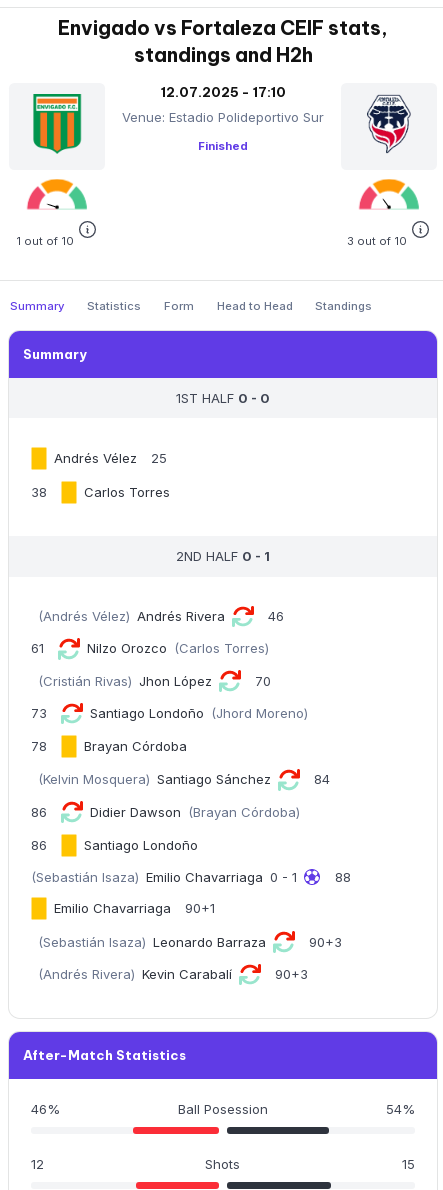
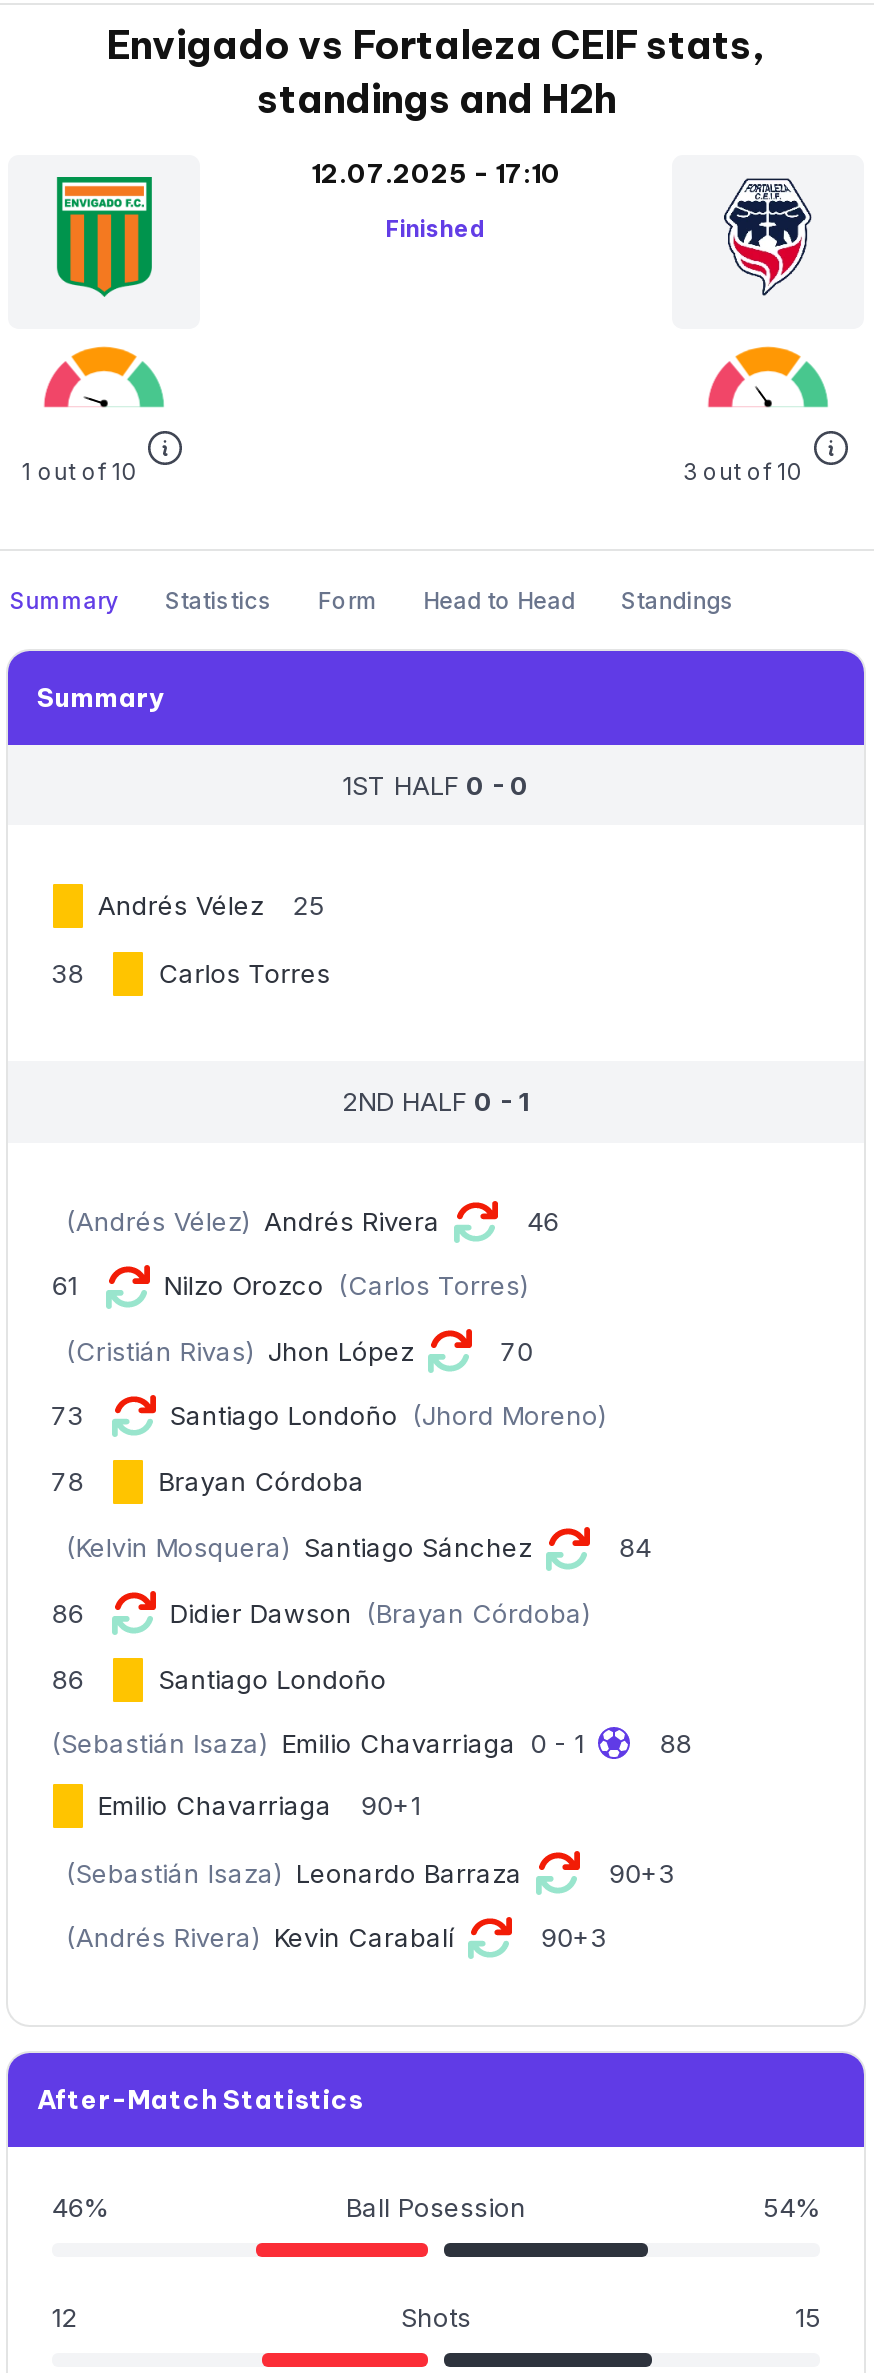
- Venue: Estadio Polideportivo Sur

moved up: Finished
